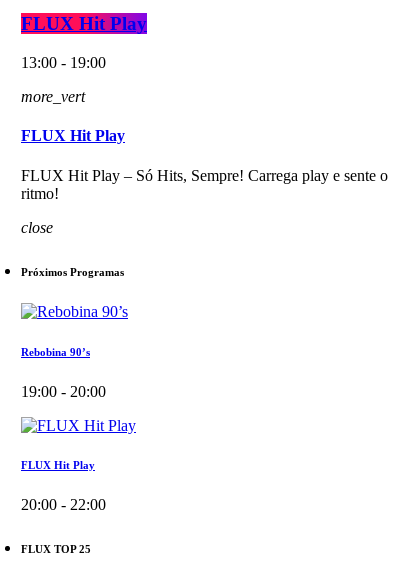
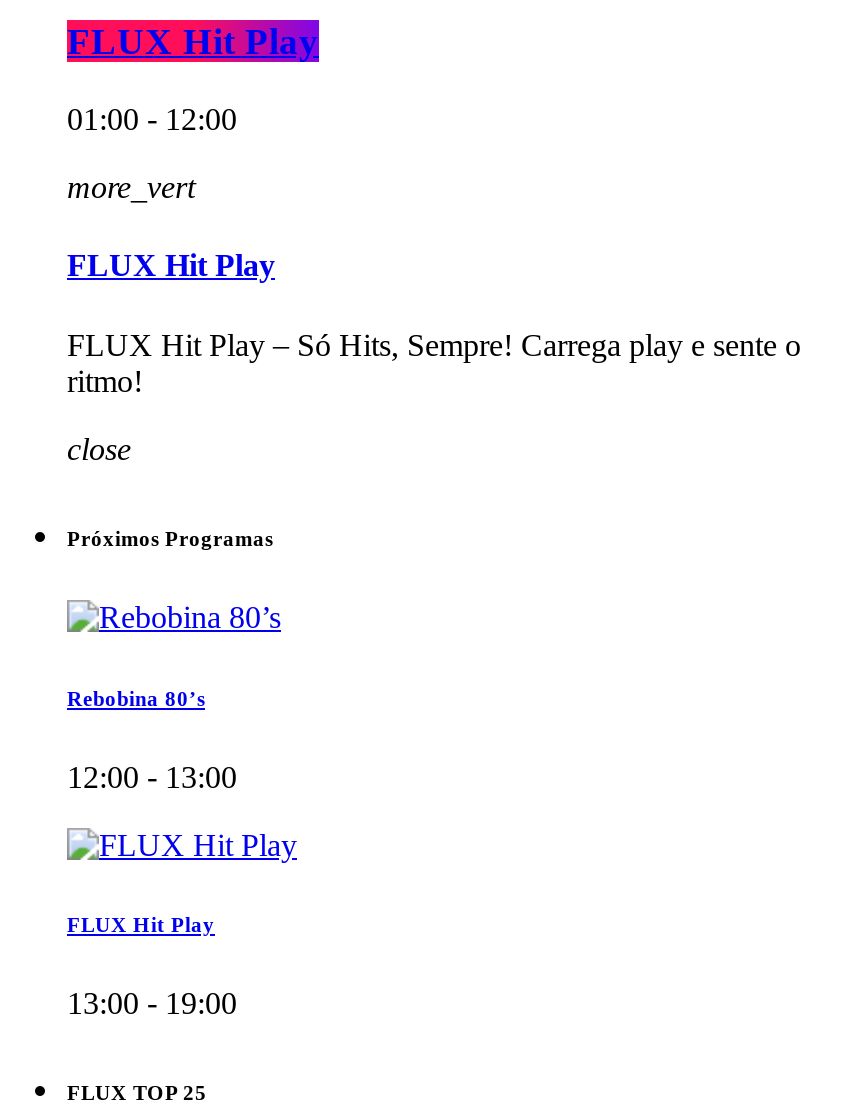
- 13:00 - 19:00
+ 01:00 - 12:00

- Rebobina 90’s
+ Rebobina 80’s

- 19:00 - 20:00
+ 12:00 - 13:00

- 20:00 - 22:00
+ 13:00 - 19:00
